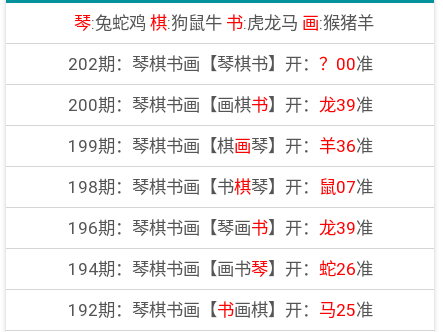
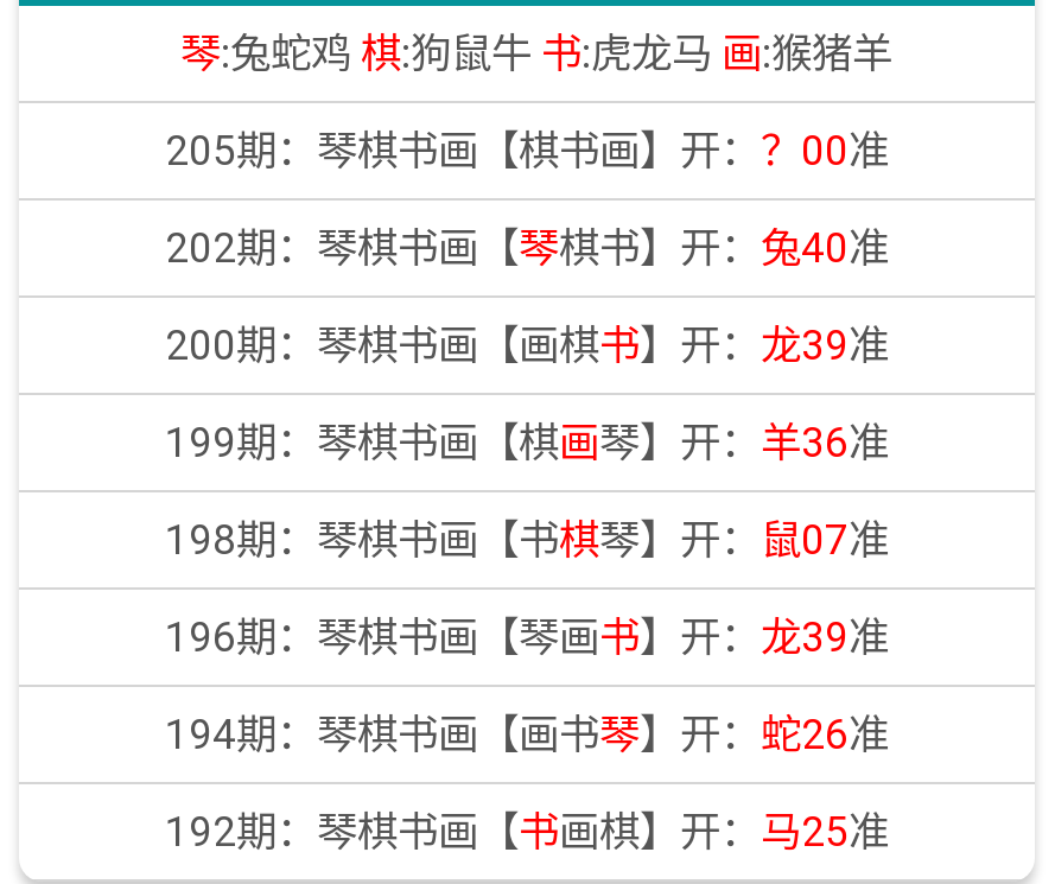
- 202期：琴棋书画【琴棋书】开：？00准
+ 205期：琴棋书画【棋书画】开：？00准
+ 202期：琴棋书画【琴棋书】开：兔40准
